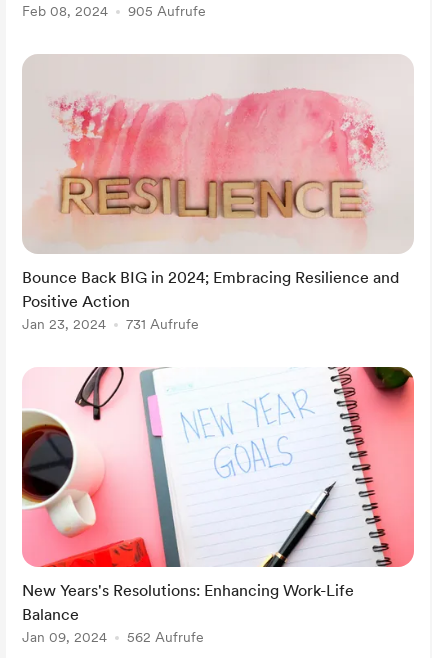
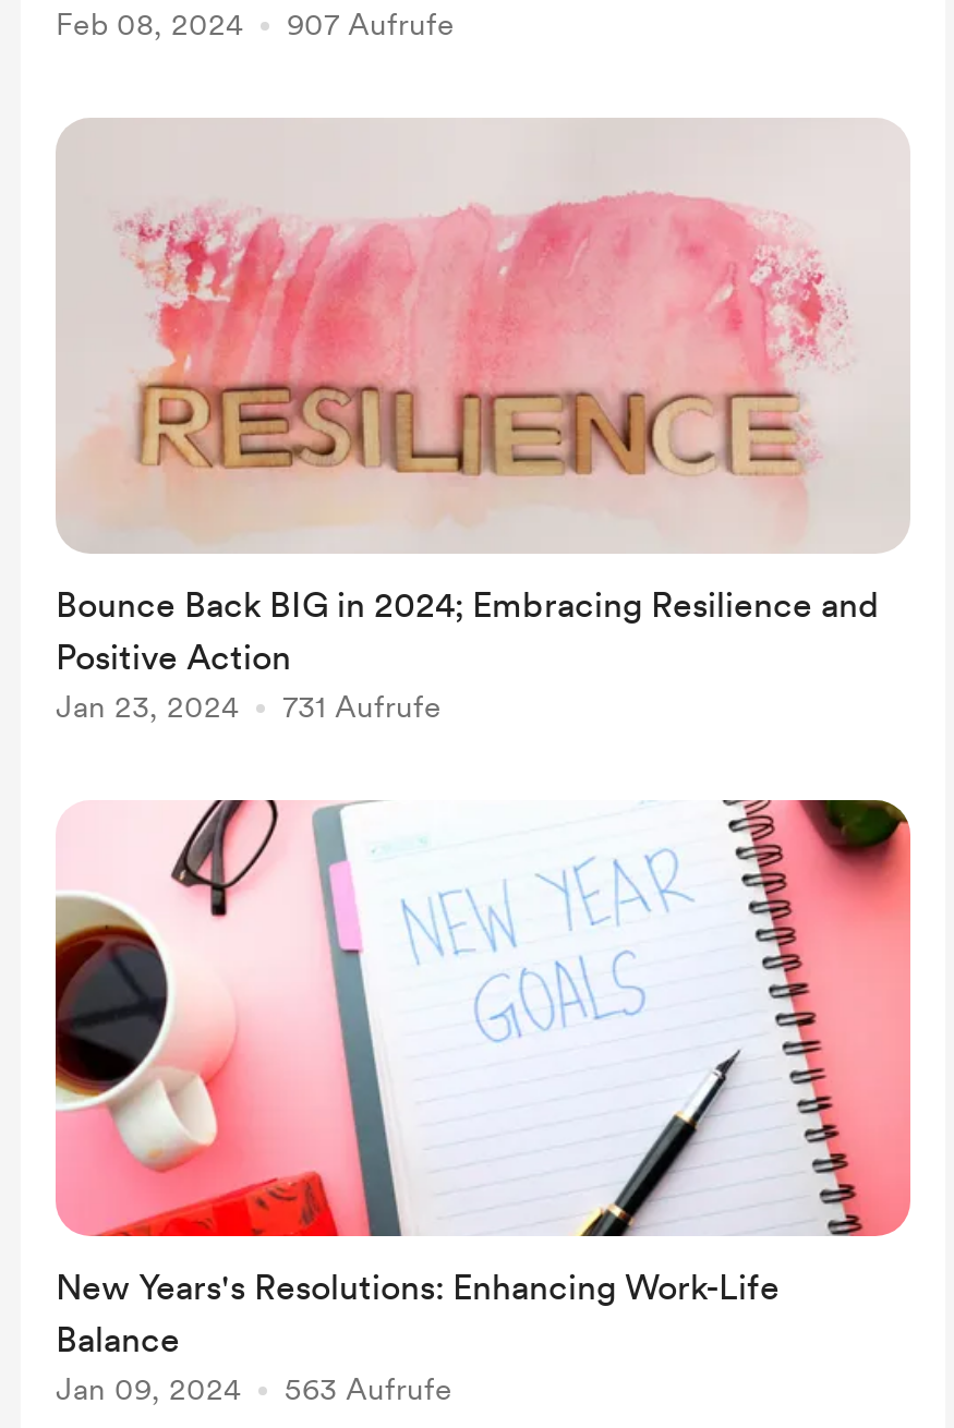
- Feb 08, 2024 905 Aufrufe
+ Feb 08, 2024 907 Aufrufe

- Jan 09, 2024 562 Aufrufe
+ Jan 09, 2024 563 Aufrufe
